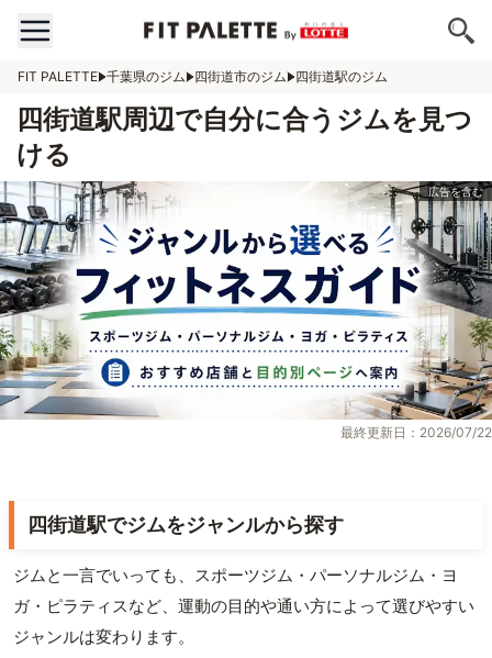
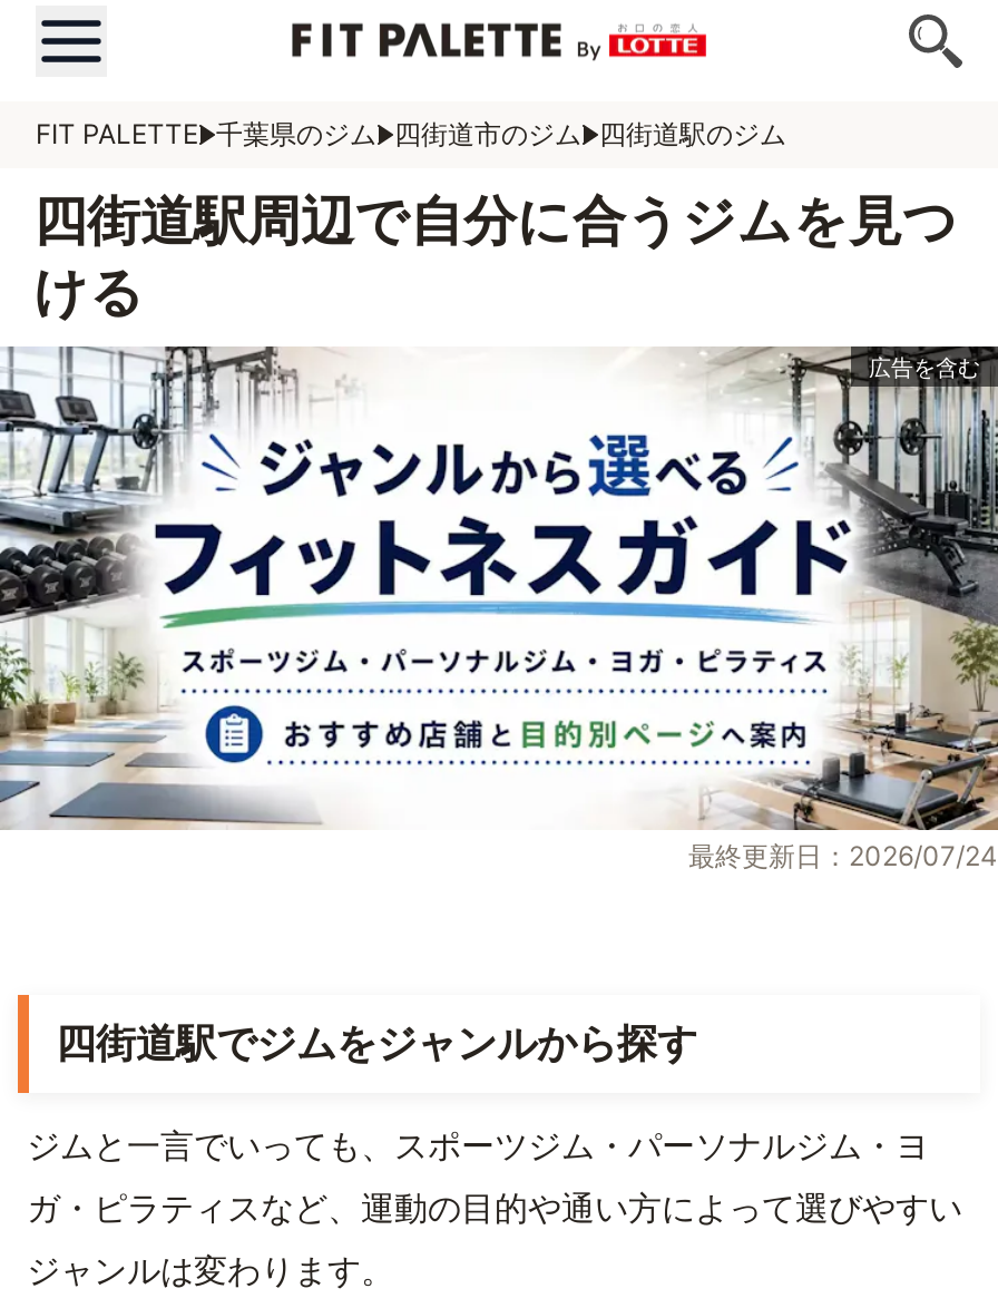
- 最終更新日：2026/07/22
+ 最終更新日：2026/07/24
